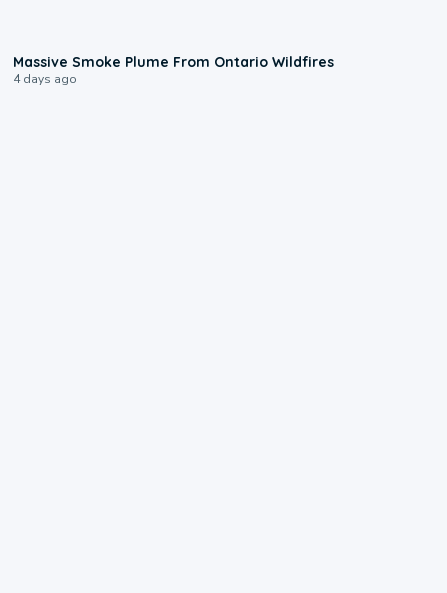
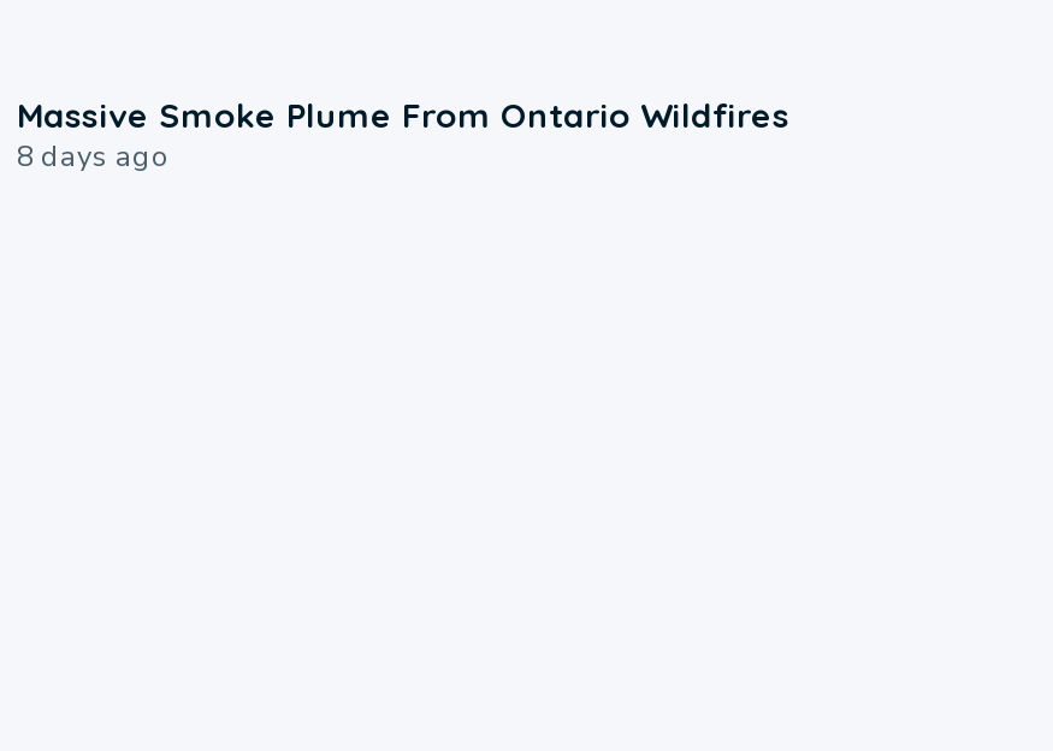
- 4 days ago
+ 8 days ago
